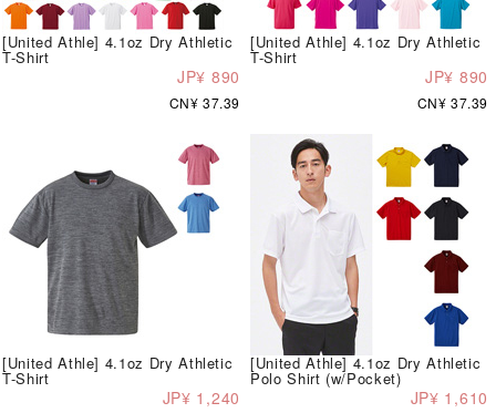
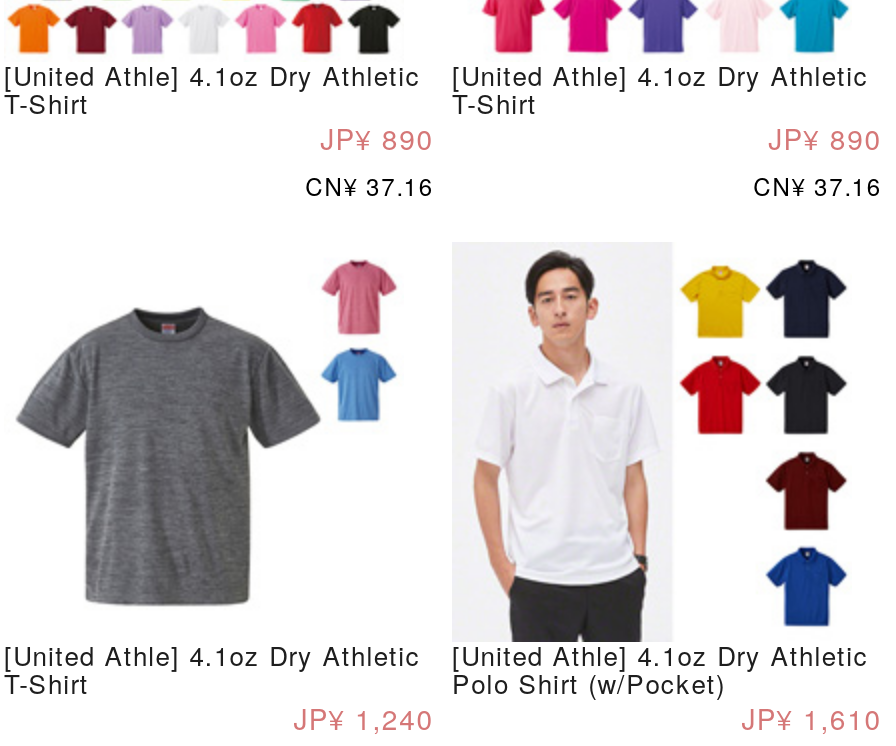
- CN¥ 37.39
+ CN¥ 37.16

- CN¥ 37.39
+ CN¥ 37.16
